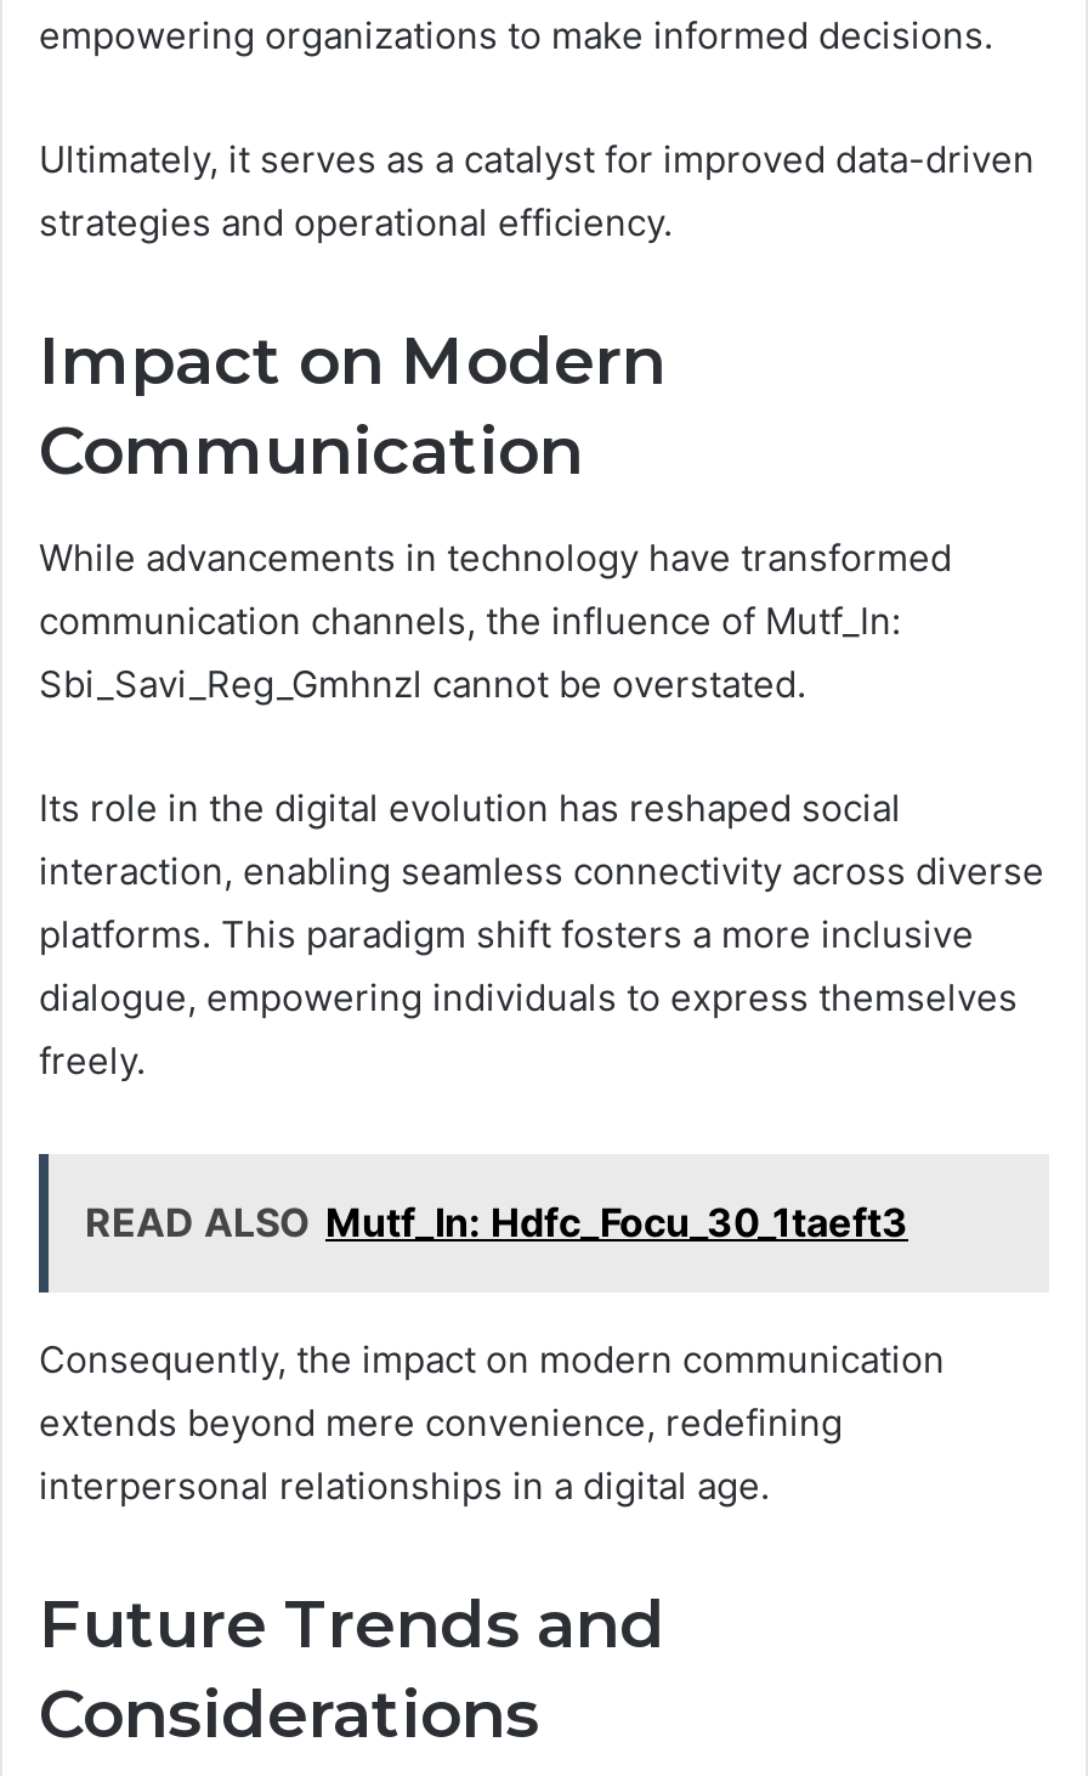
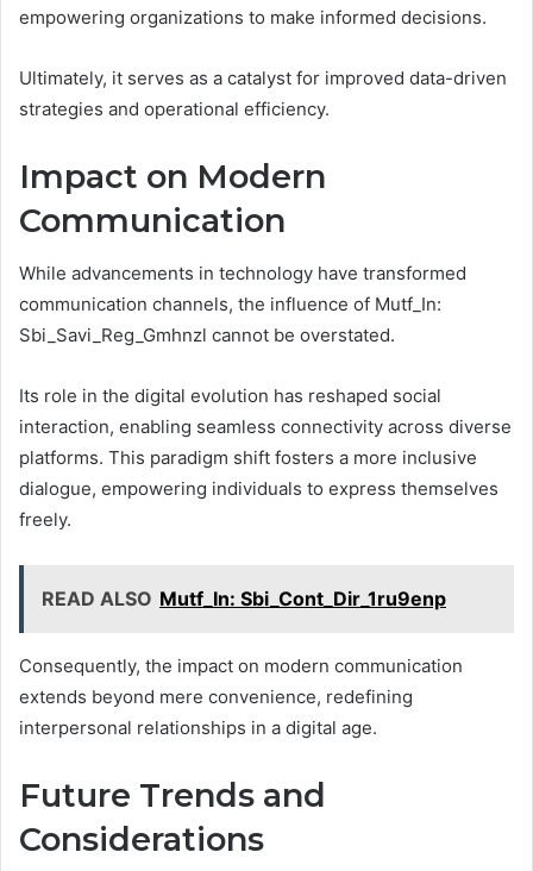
- READ ALSO Mutf_In: Hdfc_Focu_30_1taeft3
+ READ ALSO Mutf_In: Sbi_Cont_Dir_1ru9enp
